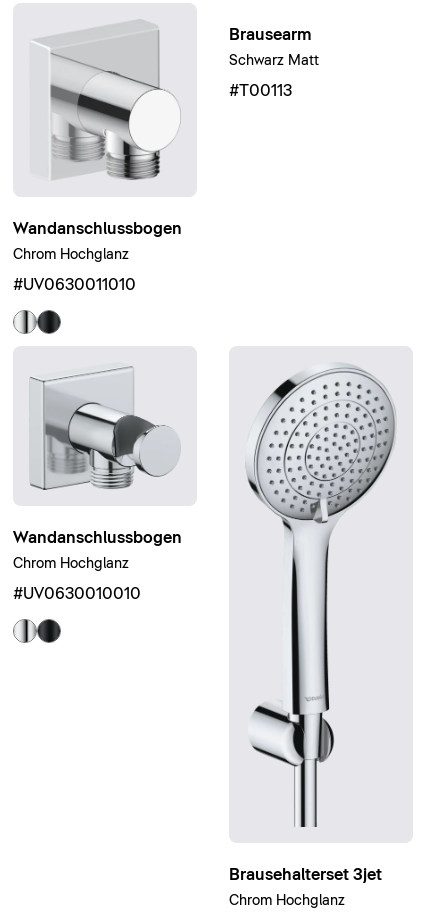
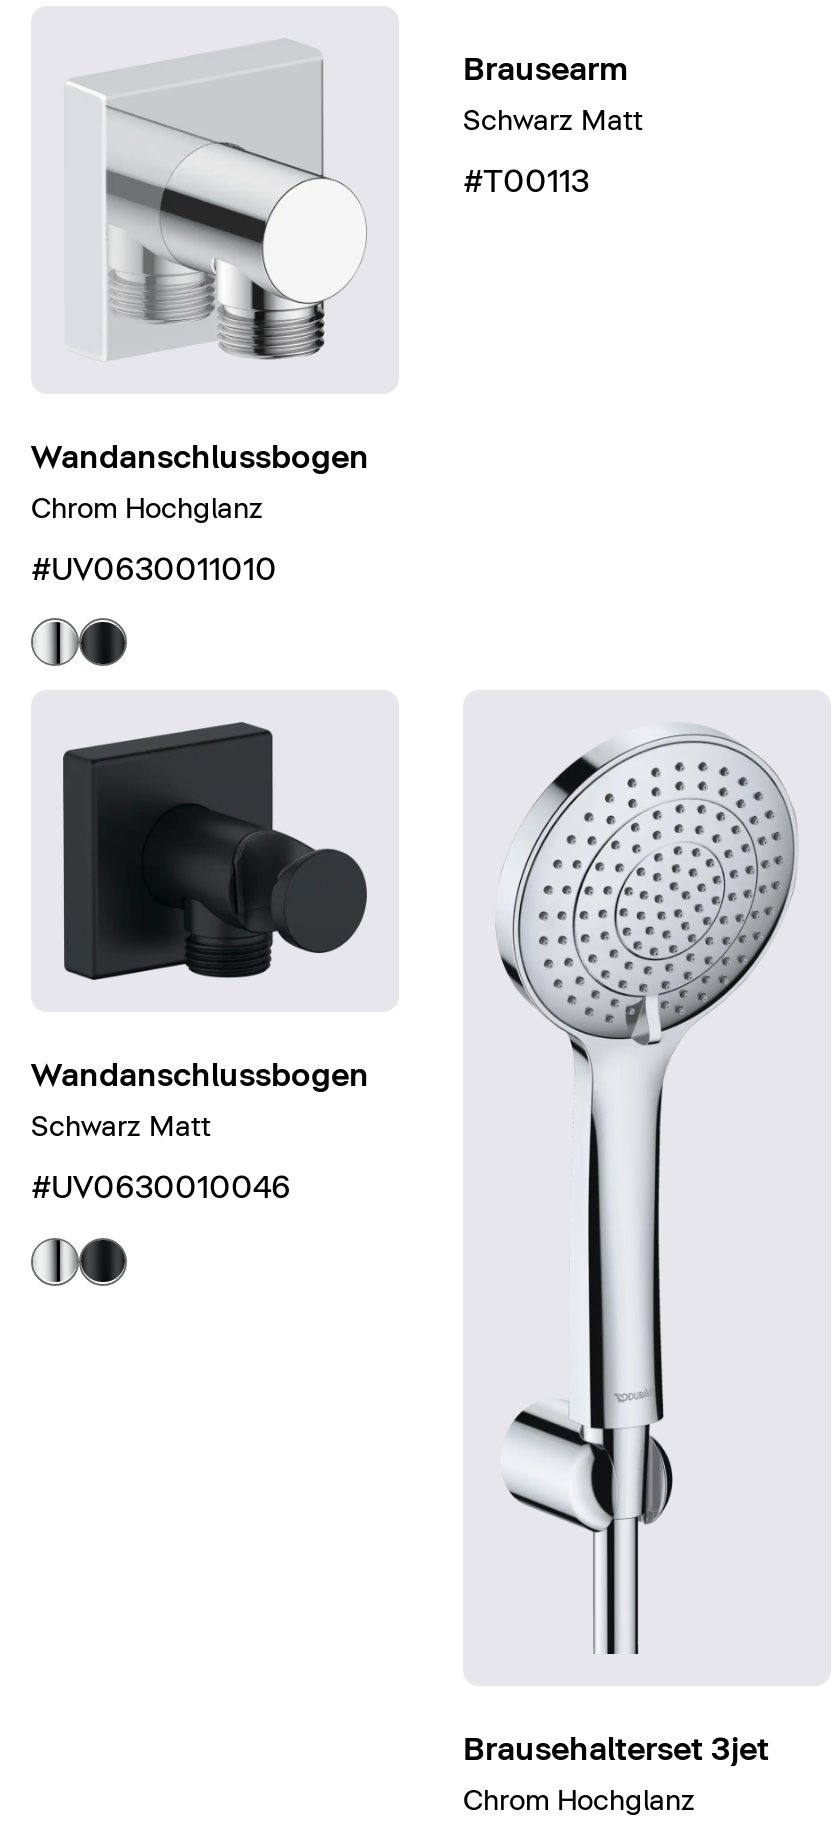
- [image]
+ [image]

- Chrom Hochglanz
+ Schwarz Matt

- #UV0630010010
+ #UV0630010046
